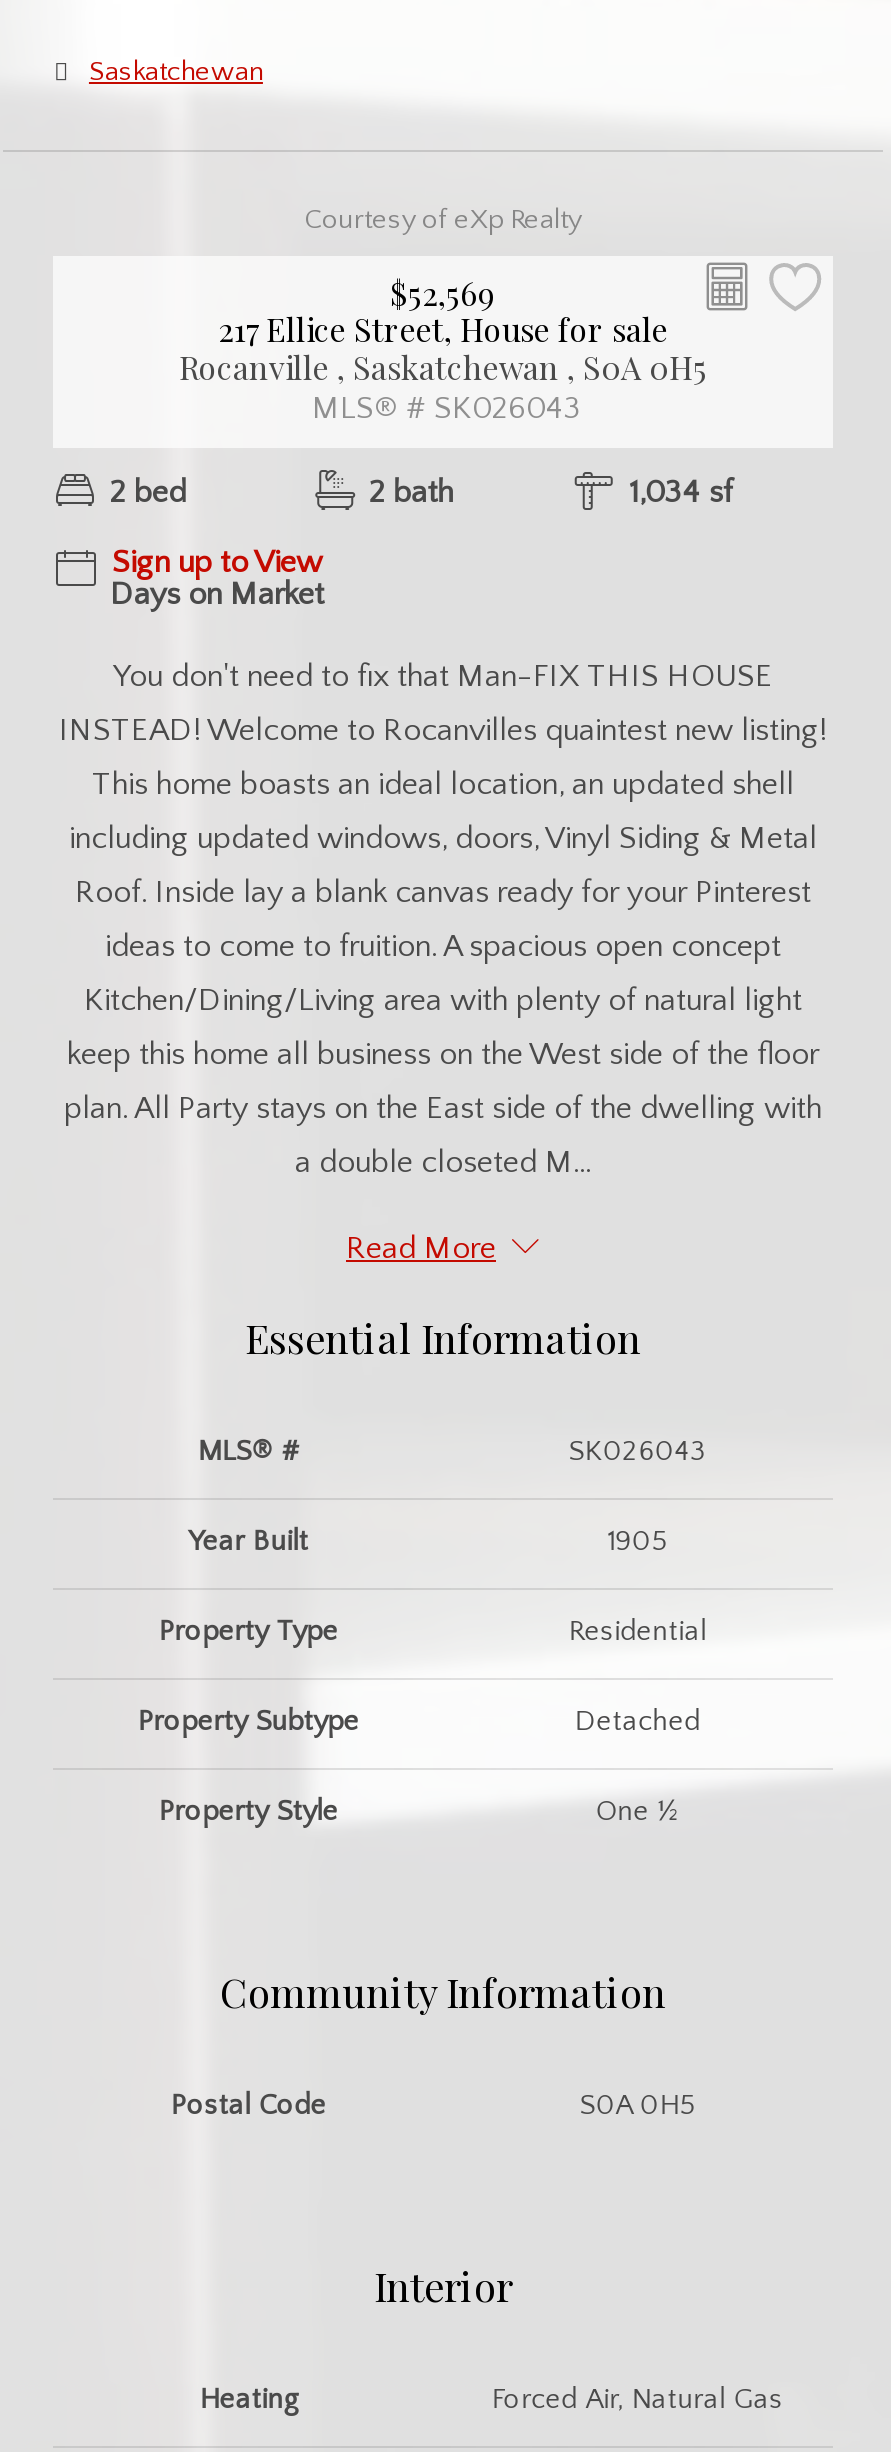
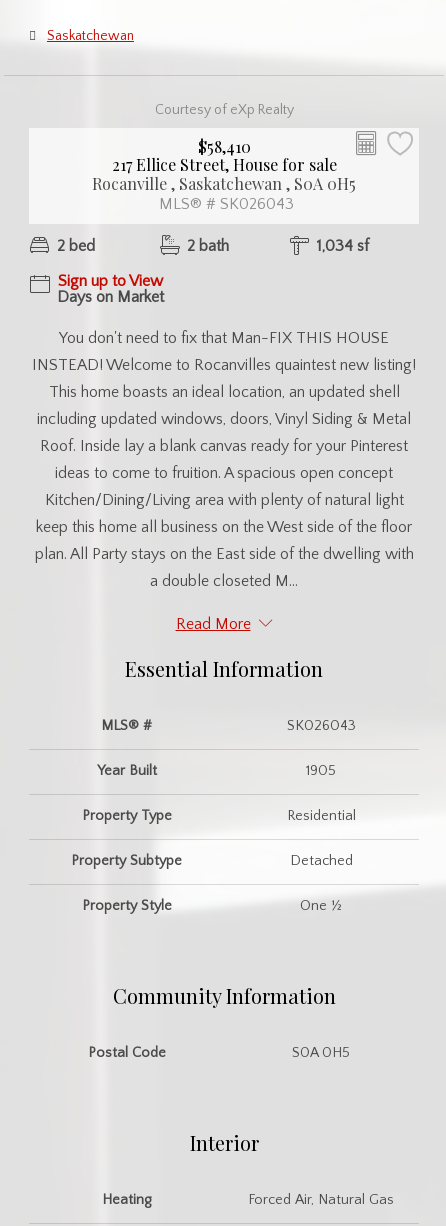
- $52,569
+ $58,410
